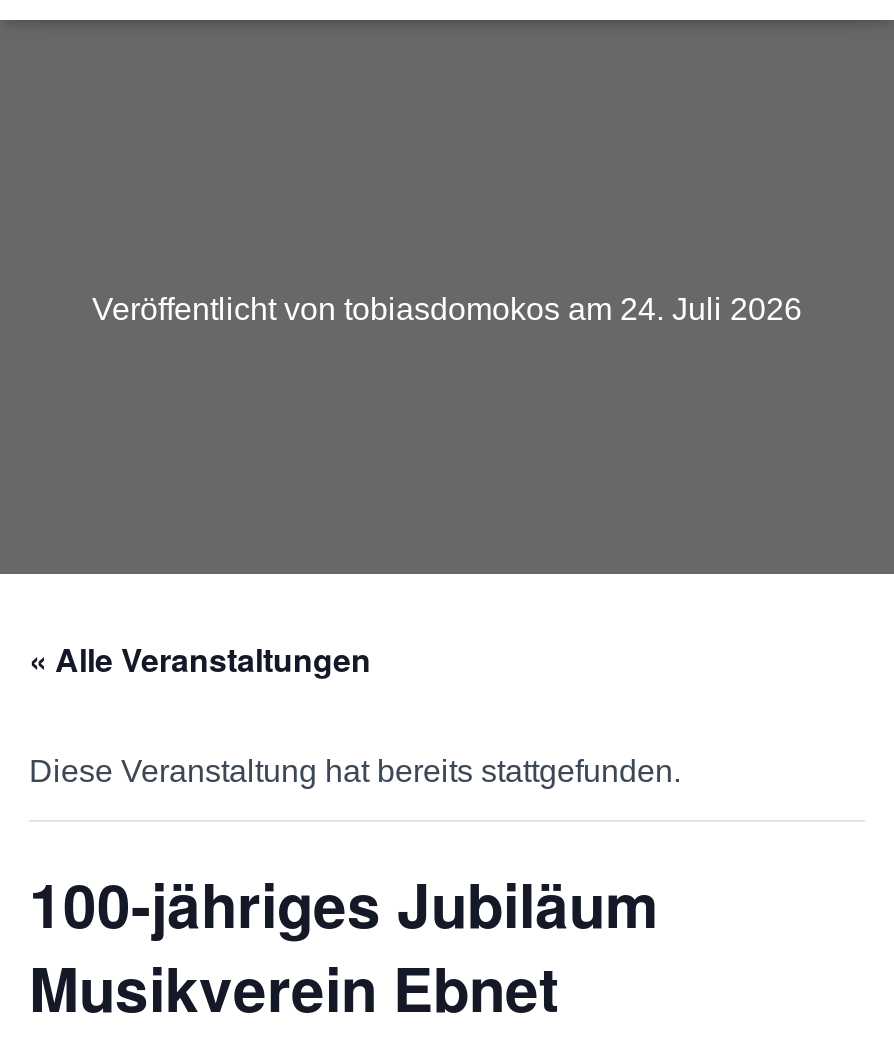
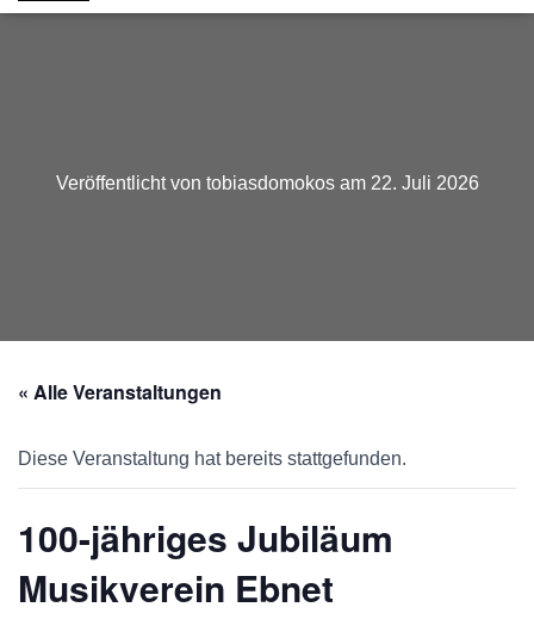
- Veröffentlicht von tobiasdomokos am 24. Juli 2026
+ Veröffentlicht von tobiasdomokos am 22. Juli 2026
